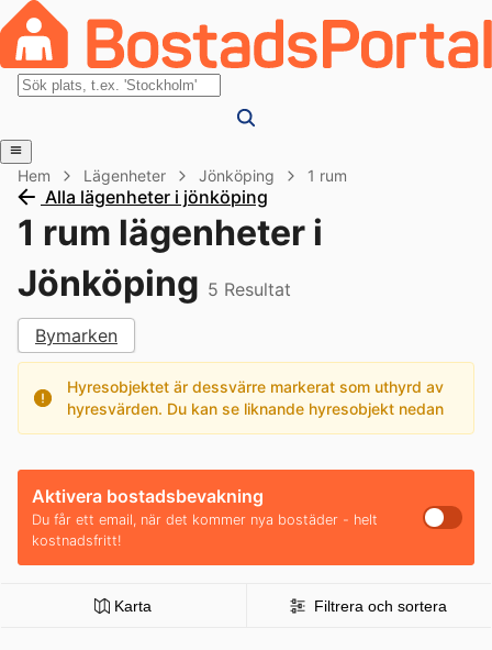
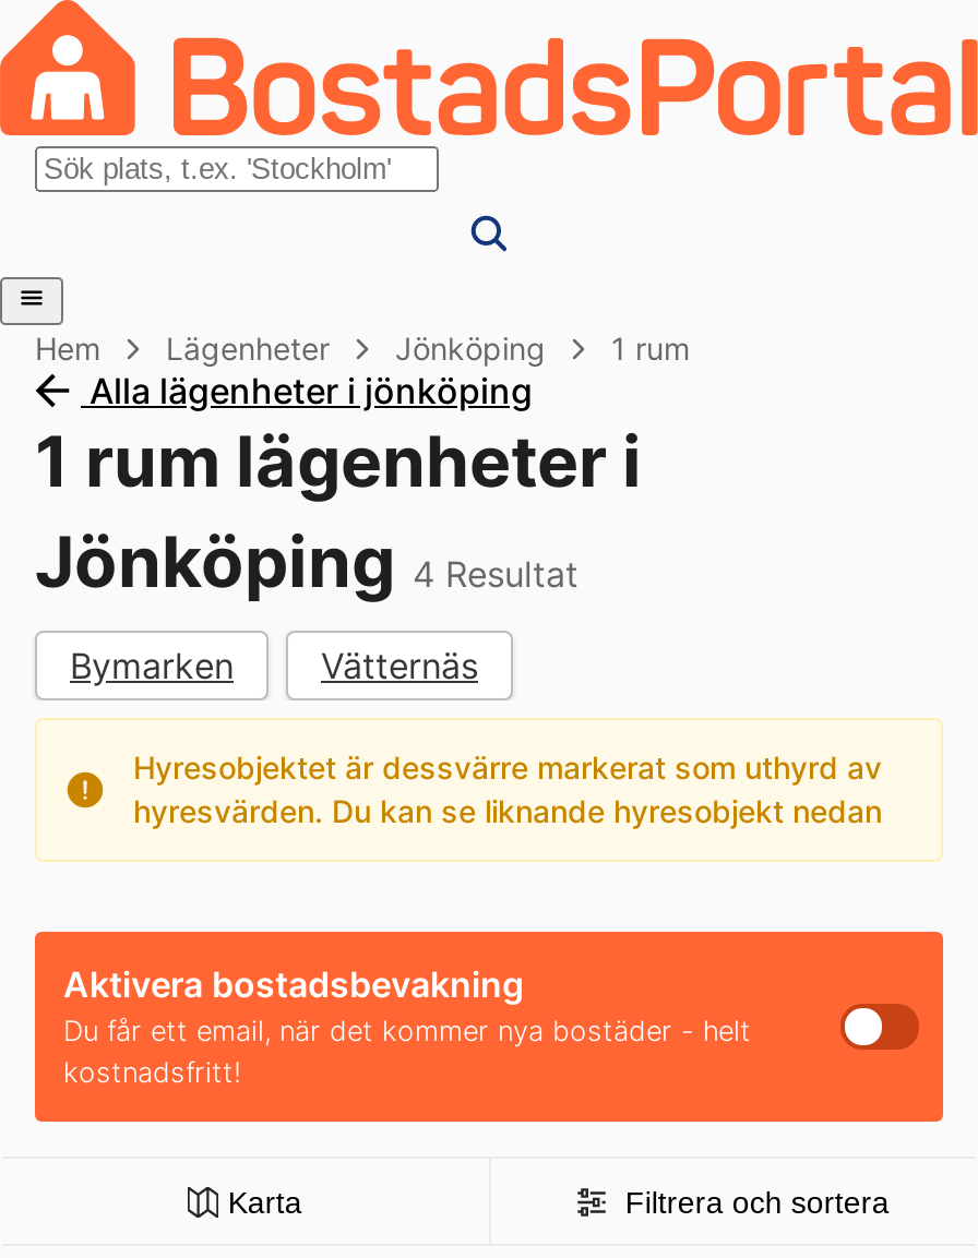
- Jönköping 5 Resultat
+ Jönköping 4 Resultat

+ Vätternäs
